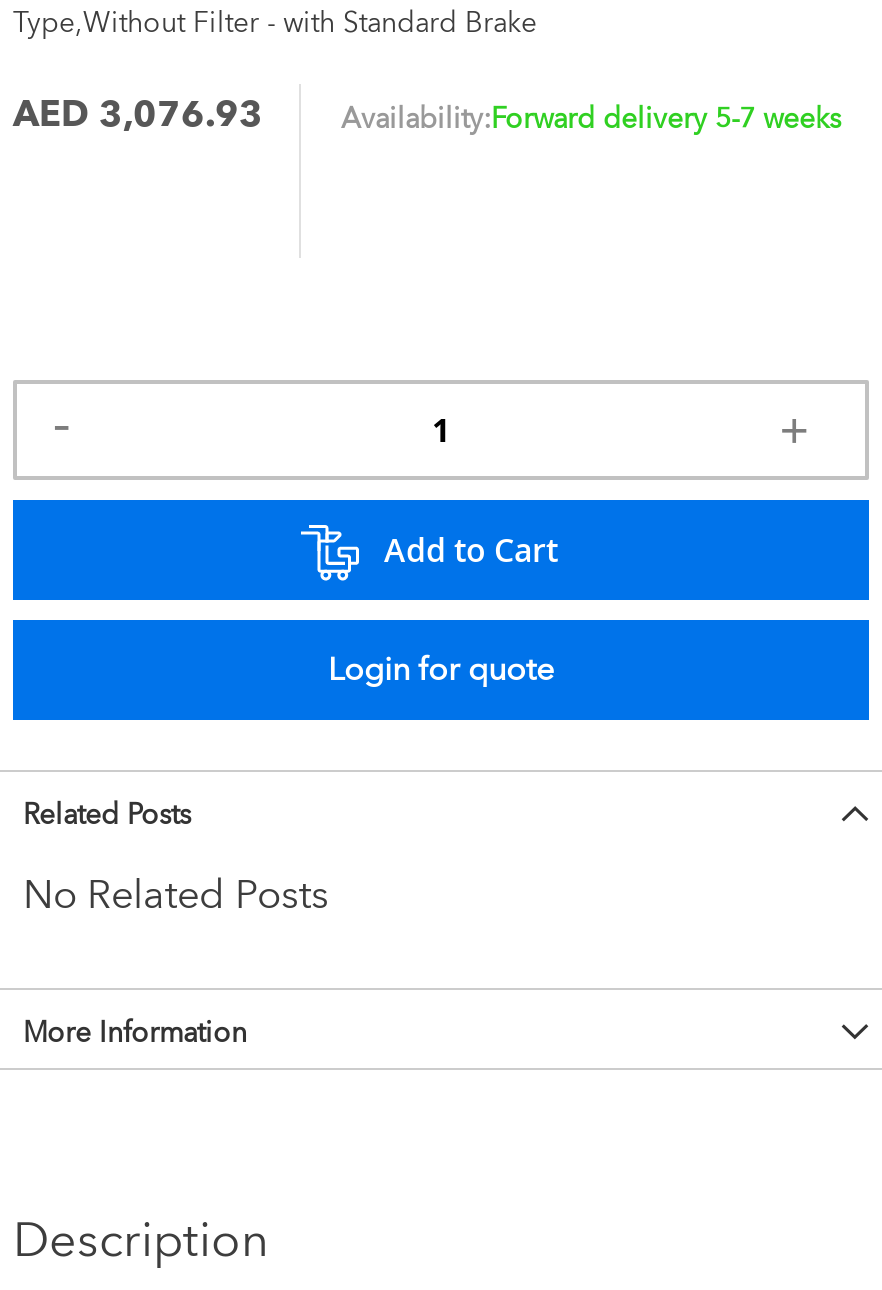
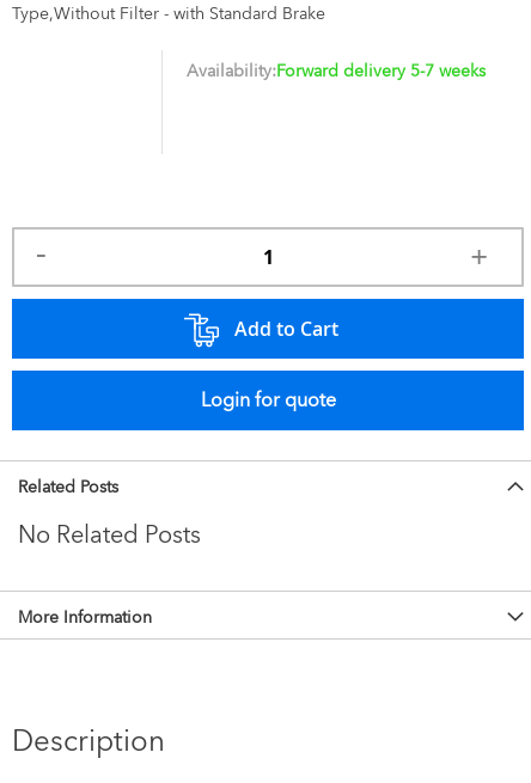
- AED 3,076.93
